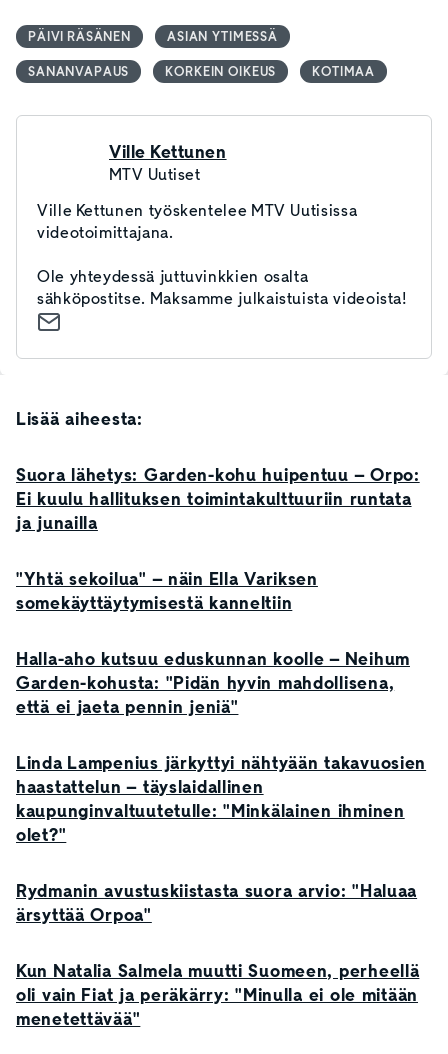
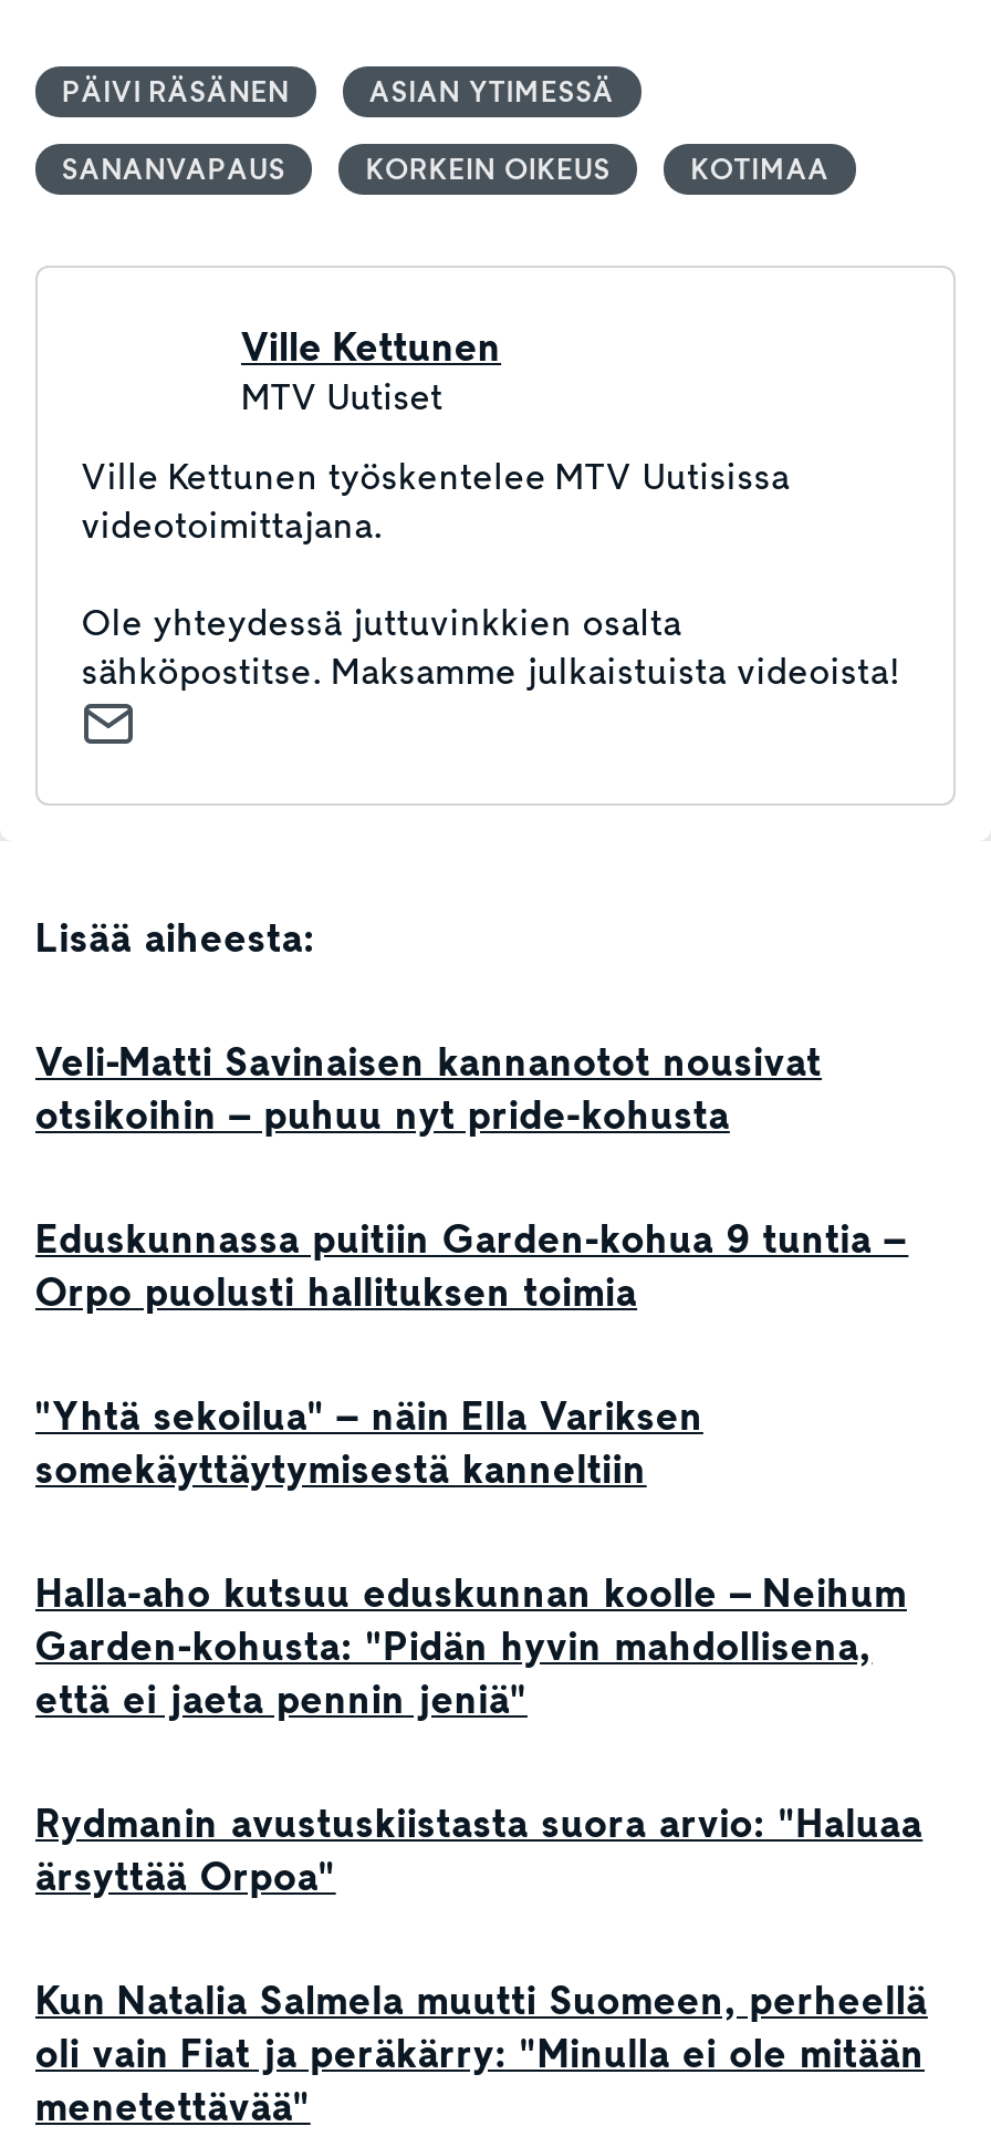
- Suora lähetys: Garden-kohu huipentuu – Orpo:
- Ei kuulu hallituksen toimintakulttuuriin runtata
- ja junailla
+ Veli-Matti Savinaisen kannanotot nousivat
+ otsikoihin – puhuu nyt pride-kohusta
+ Eduskunnassa puitiin Garden-kohua 9 tuntia –
+ Orpo puolusti hallituksen toimia

moved down: "Yhtä sekoilua" – näin Ella Variksen | somekäyttäytymisestä kanneltiin | Halla-aho kutsuu eduskunnan koolle – Neihum | Garden-kohusta: "Pidän hyvin mahdollisena, | että ei jaeta pennin jeniä"

- Linda Lampenius järkyttyi nähtyään takavuosien
- haastattelun – täyslaidallinen
- kaupunginvaltuutetulle: "Minkälainen ihminen
- olet?"
